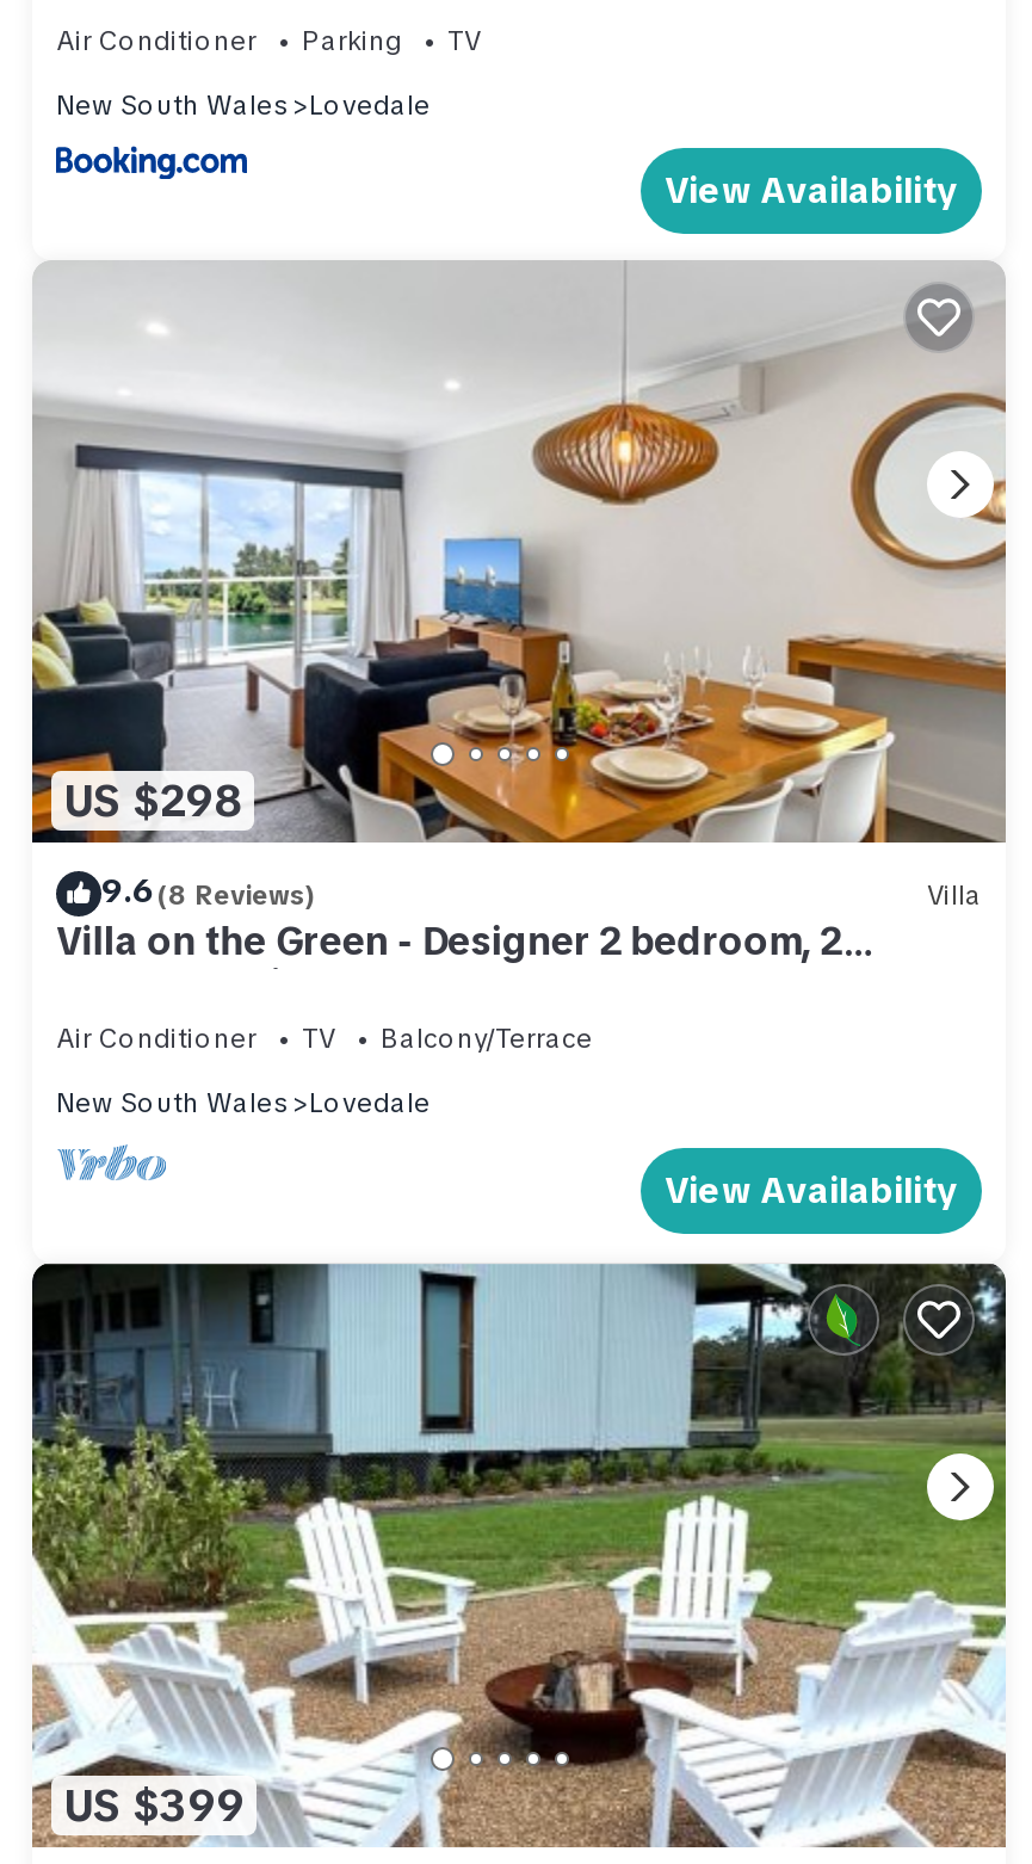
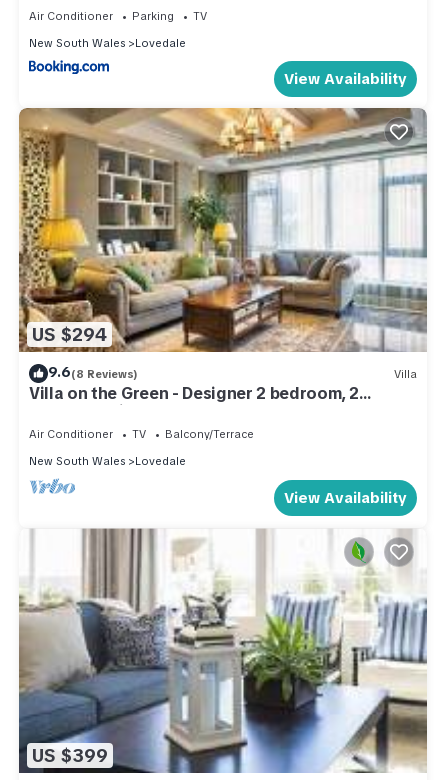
- [image]
- US $298
+ [image]
+ US $294

- [image]
+ [image]
